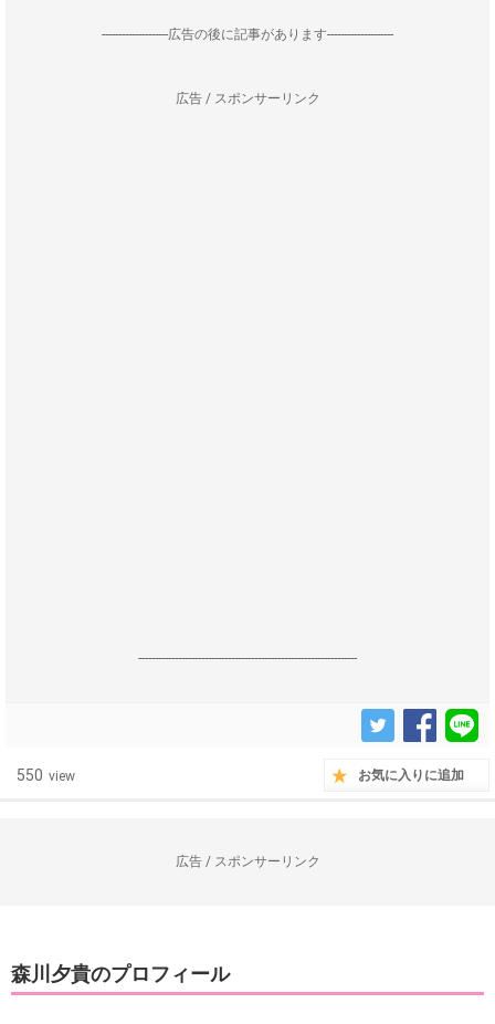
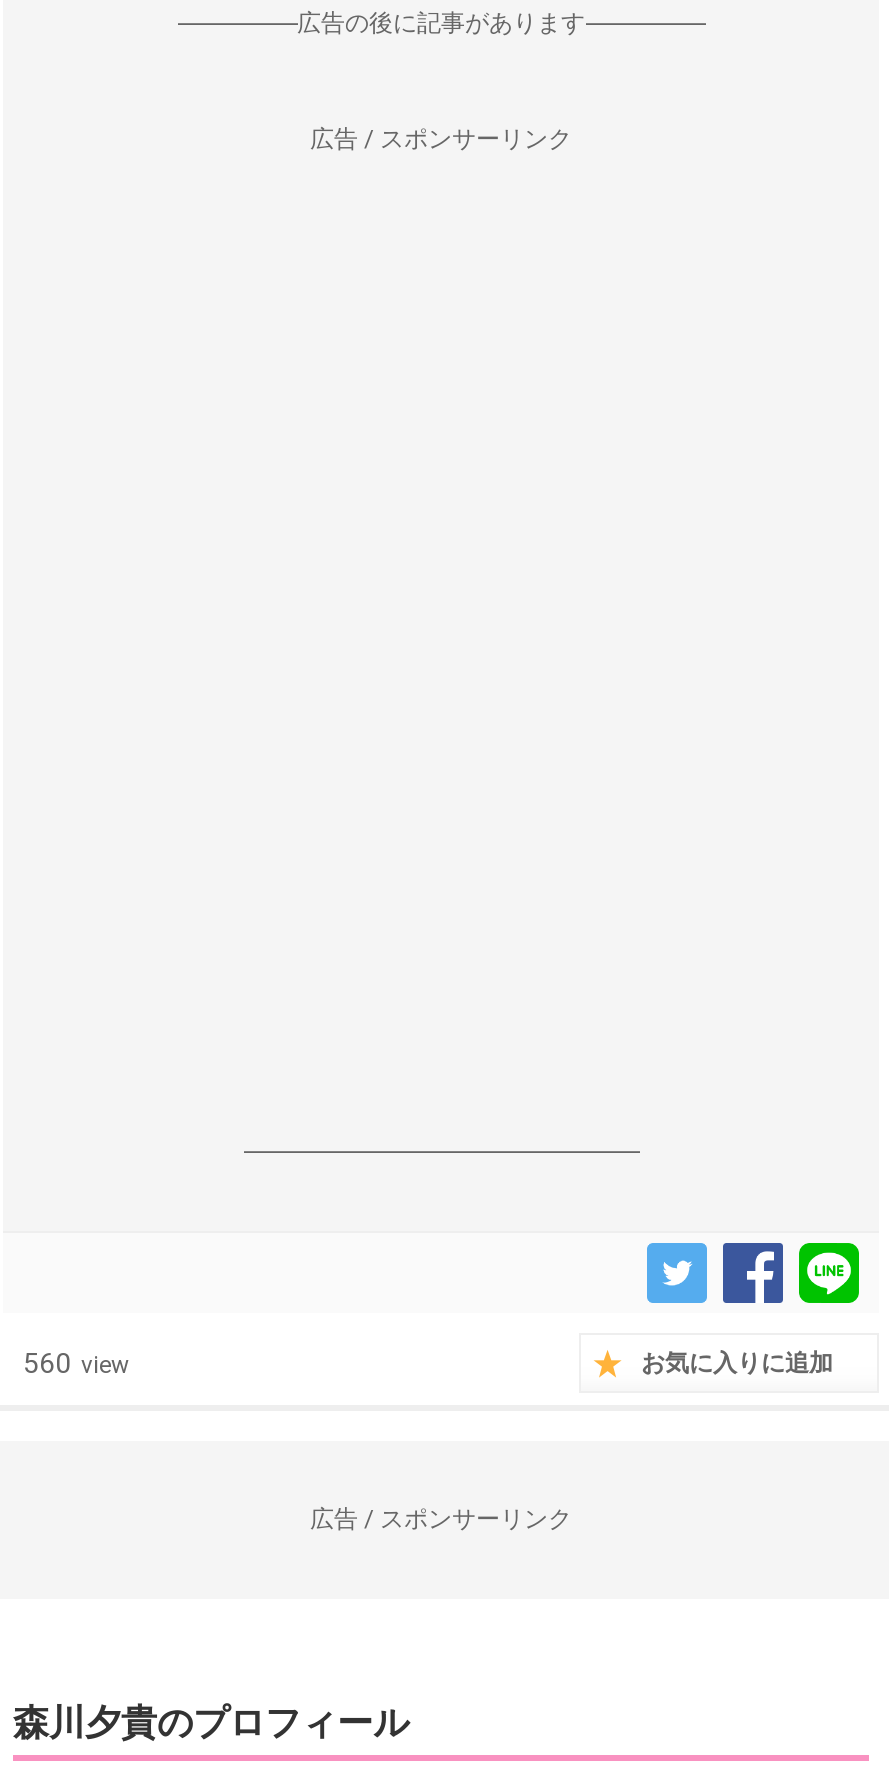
- 550 view
+ 560 view
